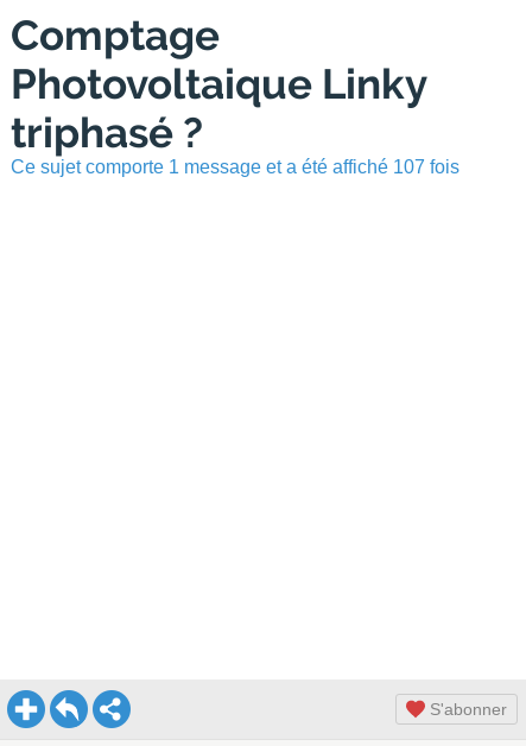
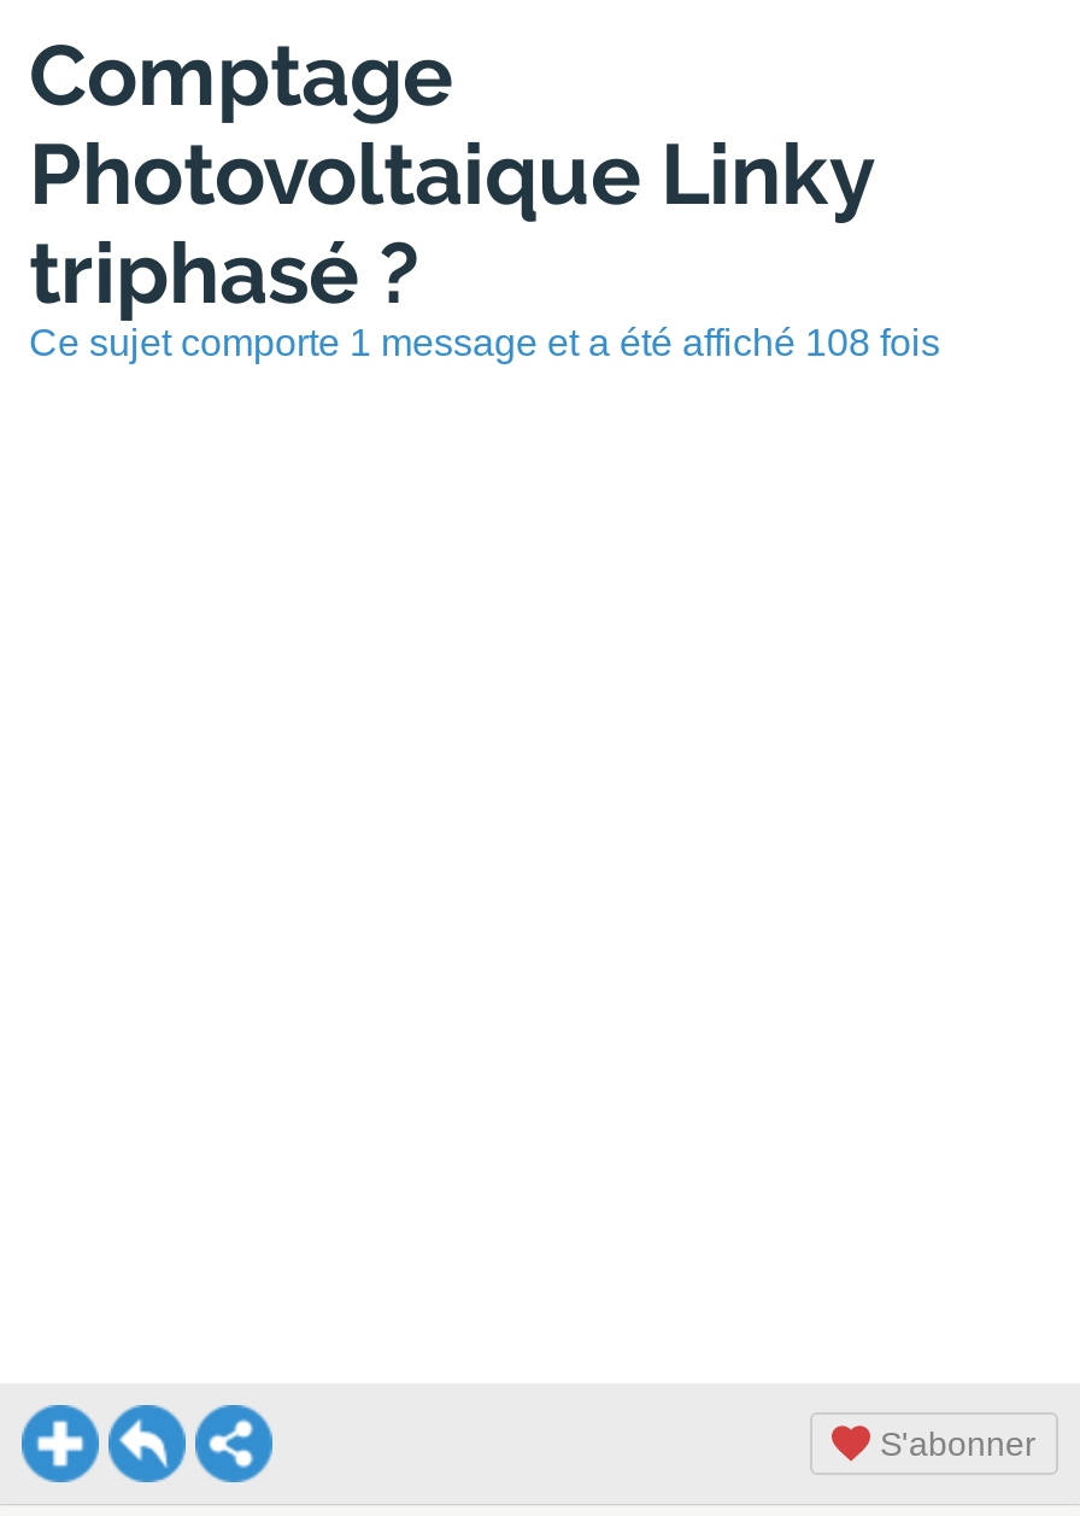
- Ce sujet comporte 1 message et a été affiché 107 fois
+ Ce sujet comporte 1 message et a été affiché 108 fois
